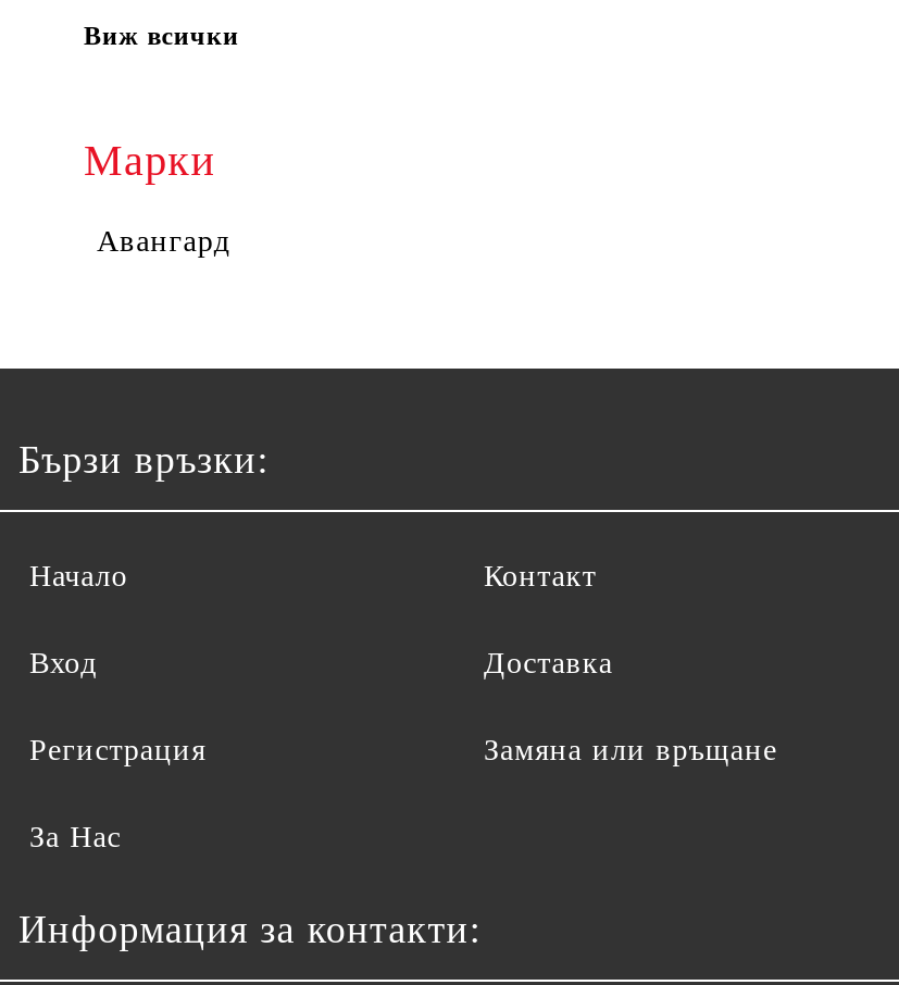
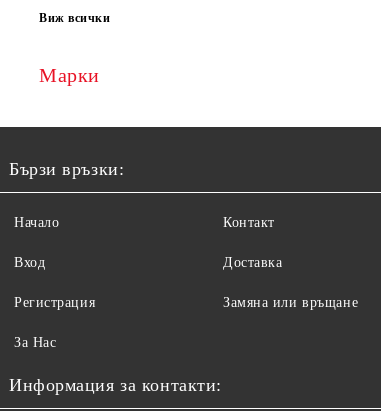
- Авангард
